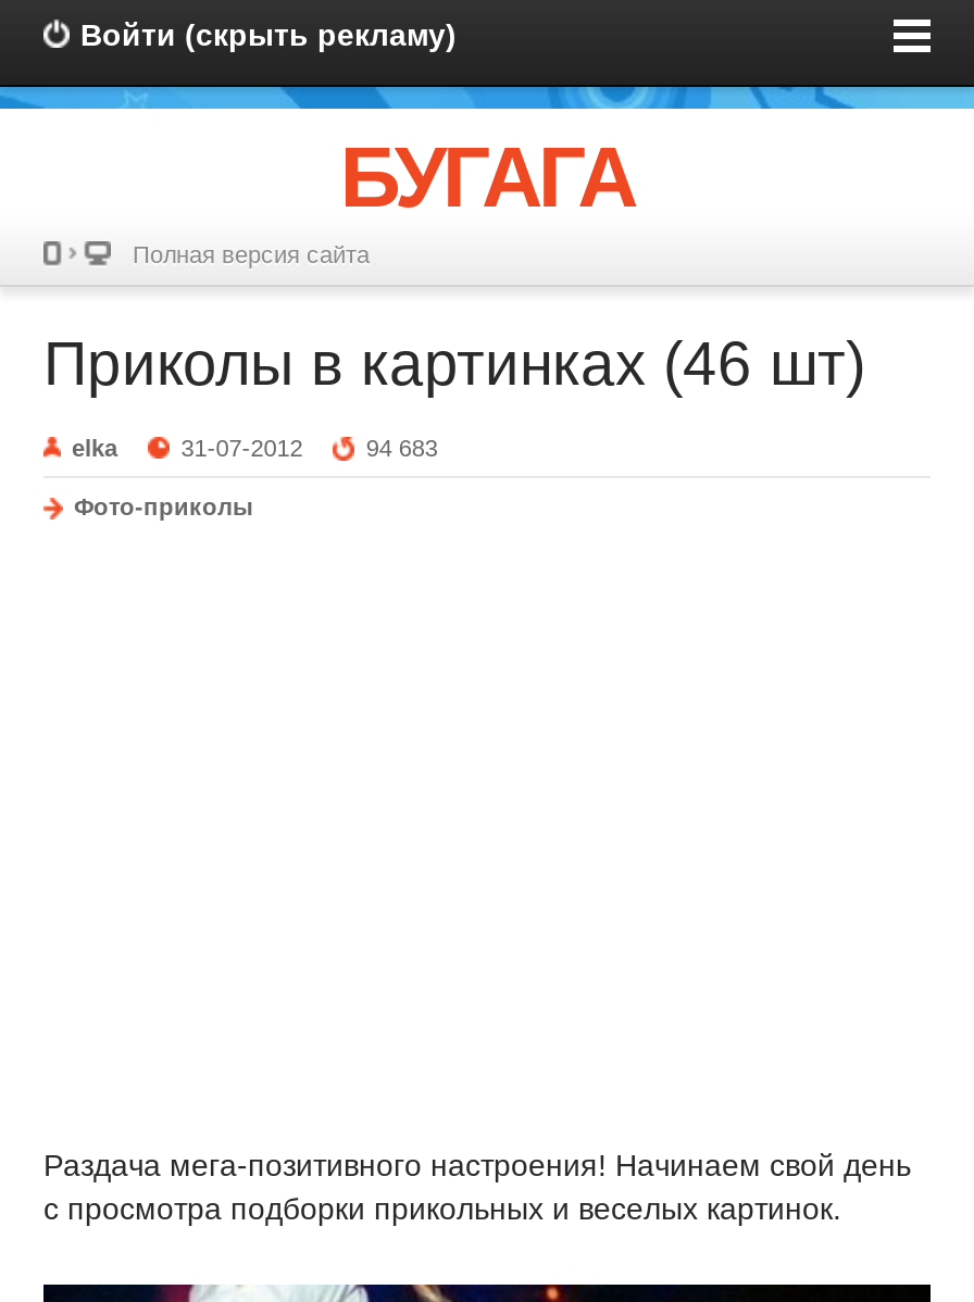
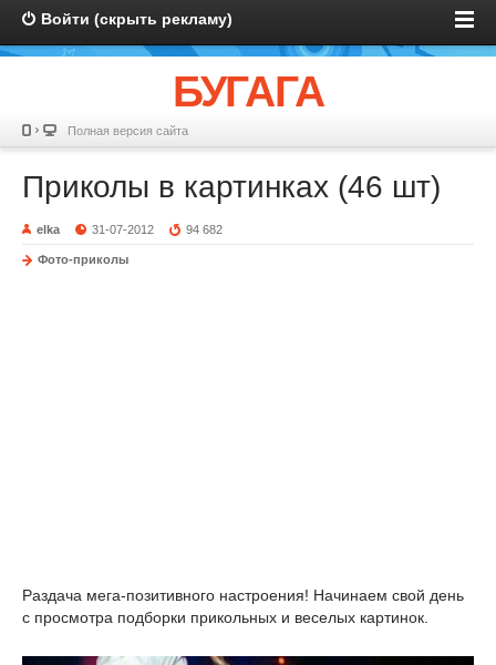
- 94 683
+ 94 682
